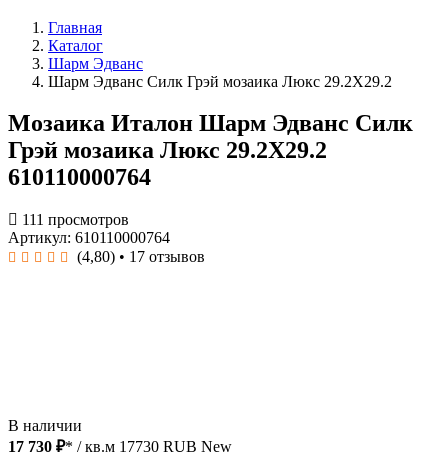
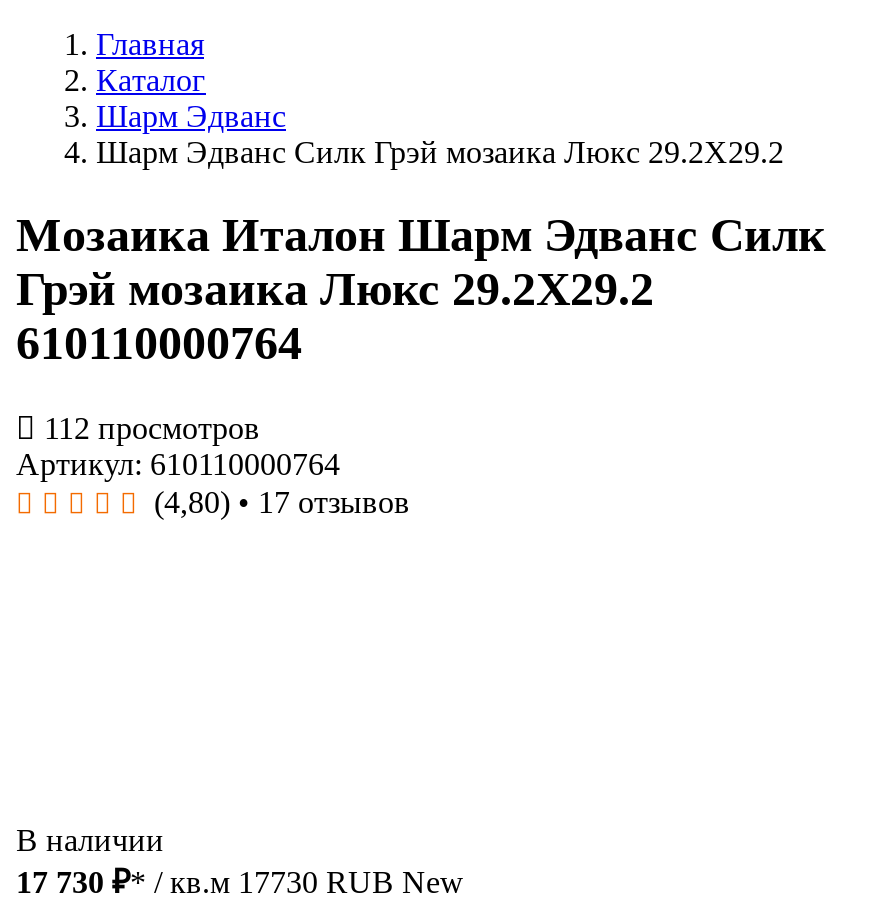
- 111 просмотров
+ 112 просмотров
